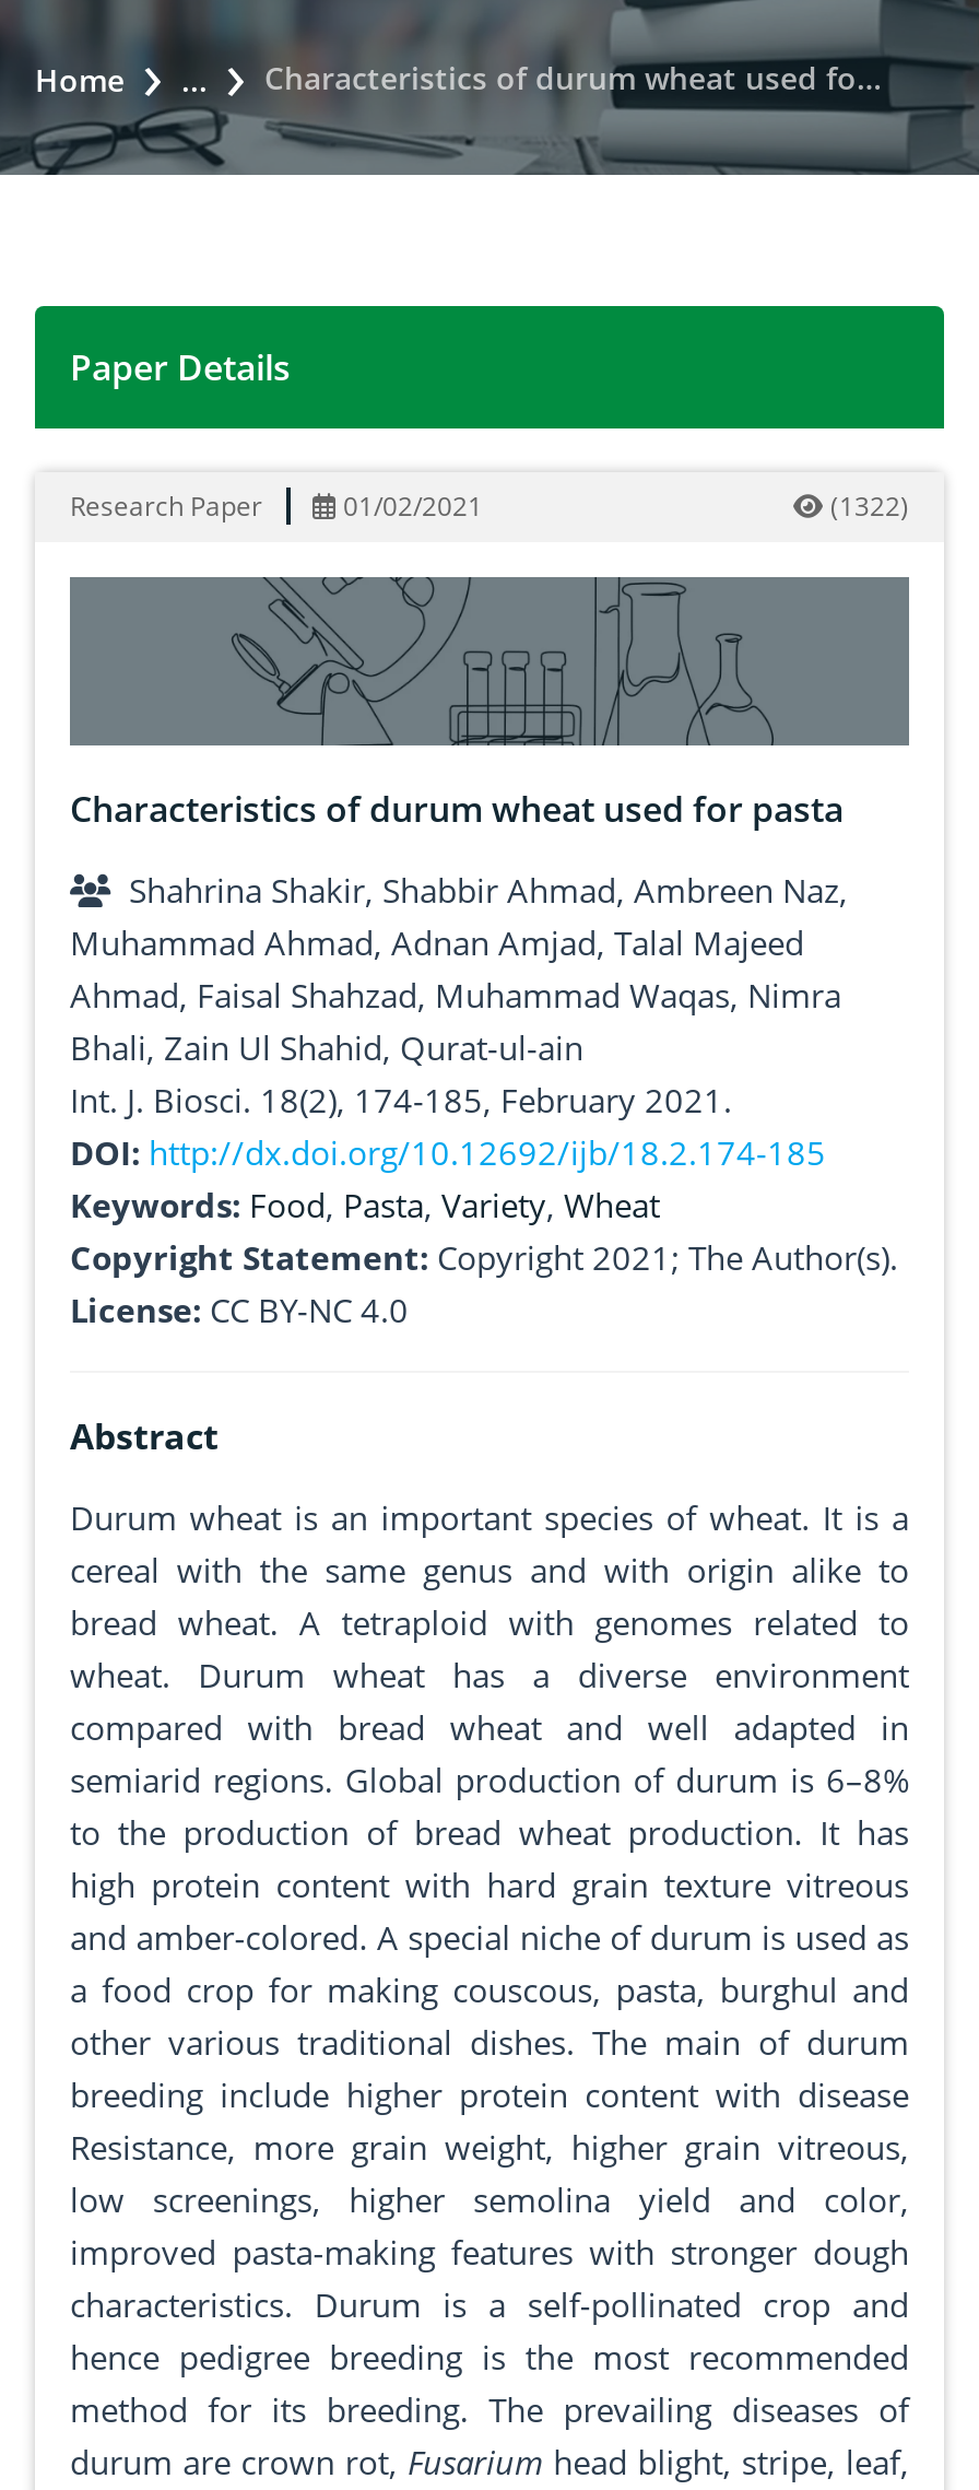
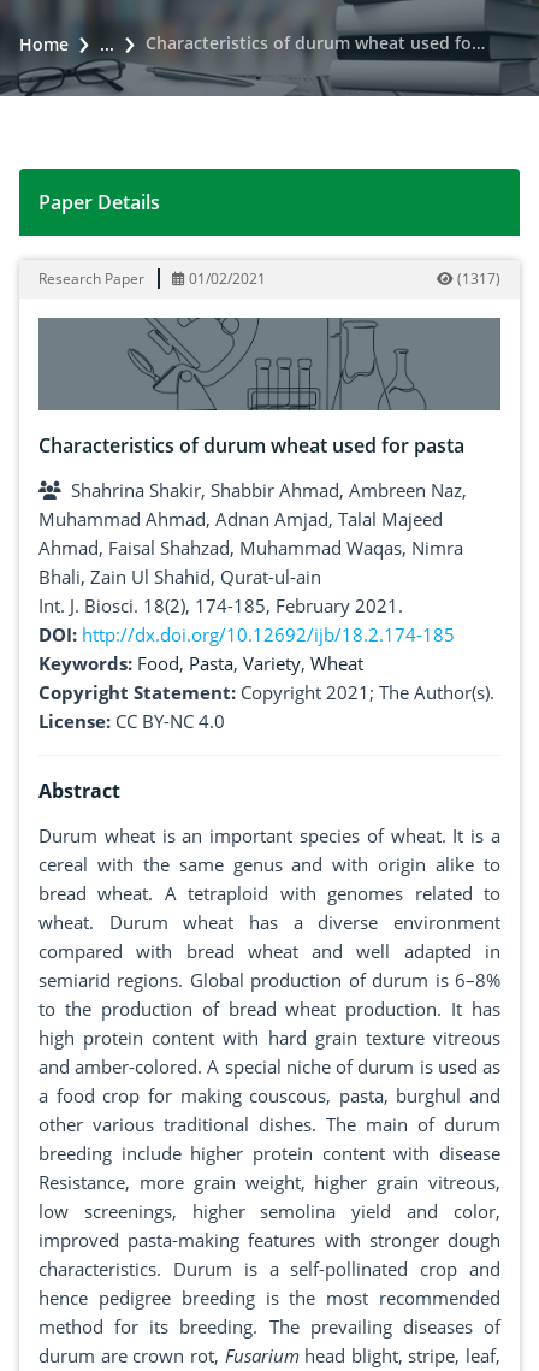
- (1322)
+ (1317)
